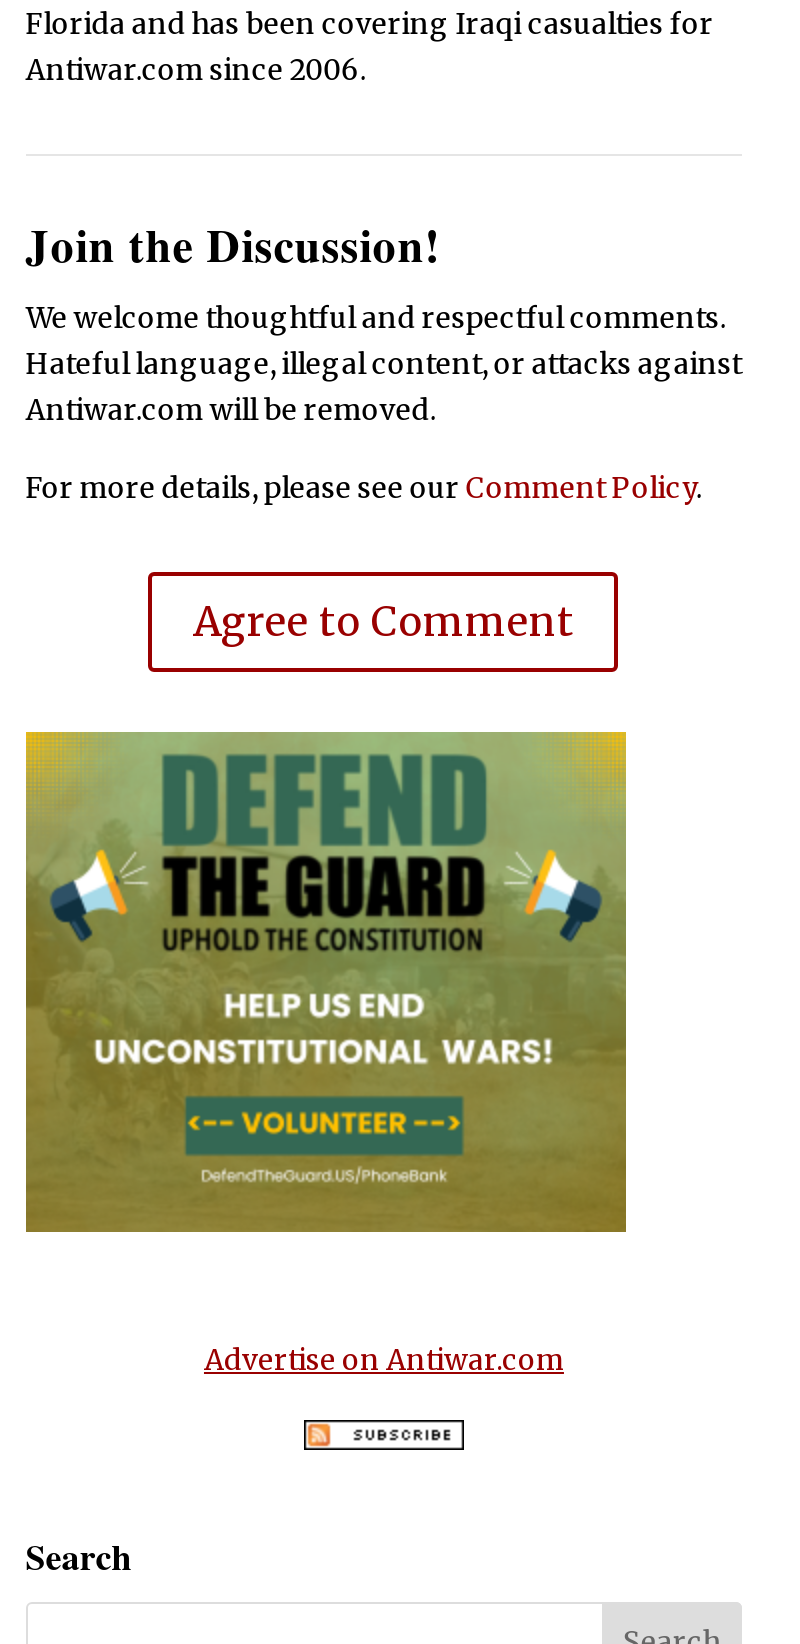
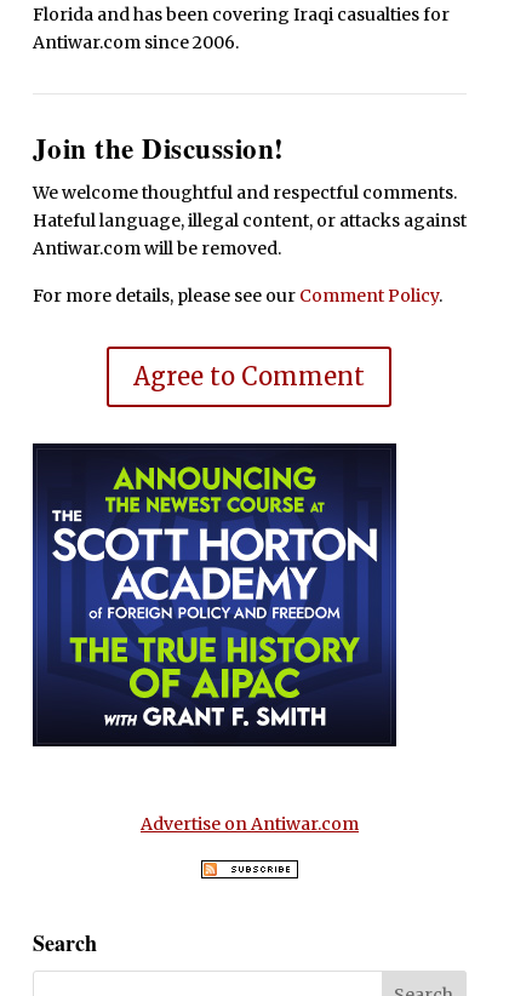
- [image]
+ [image]
